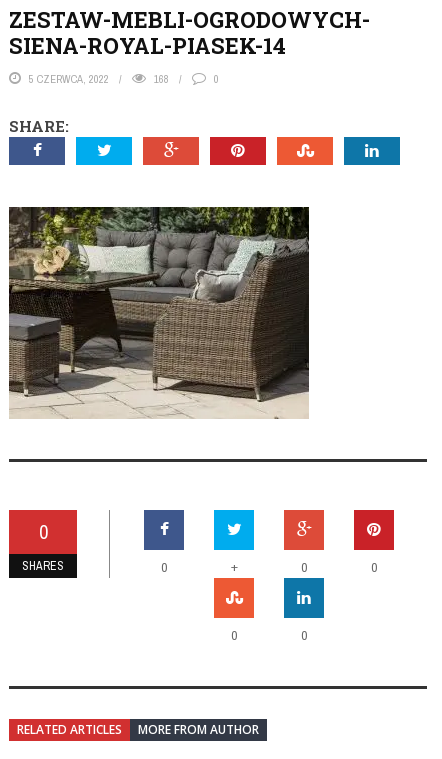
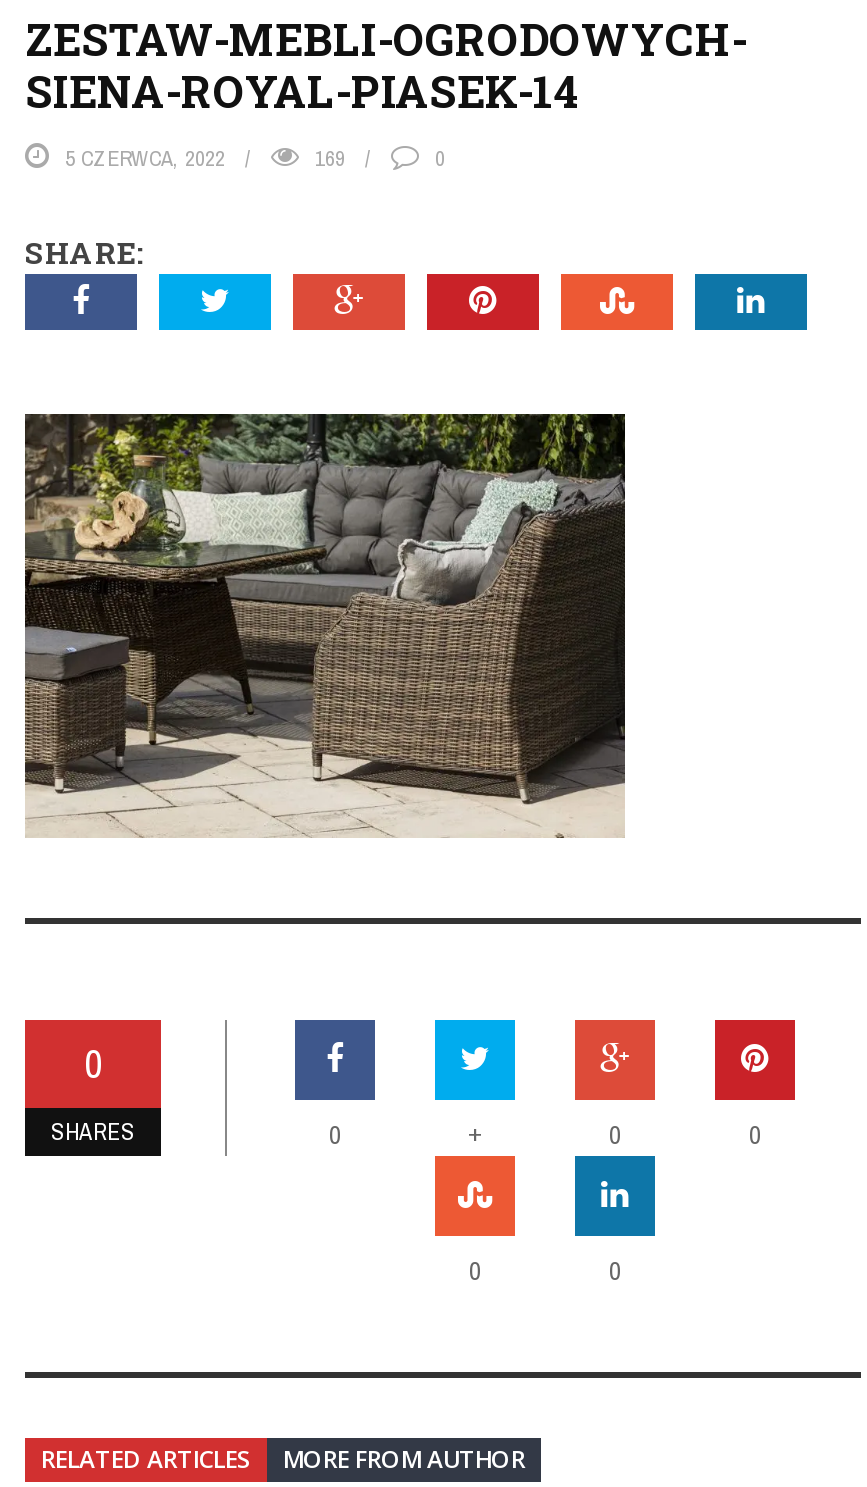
- 168
+ 169
